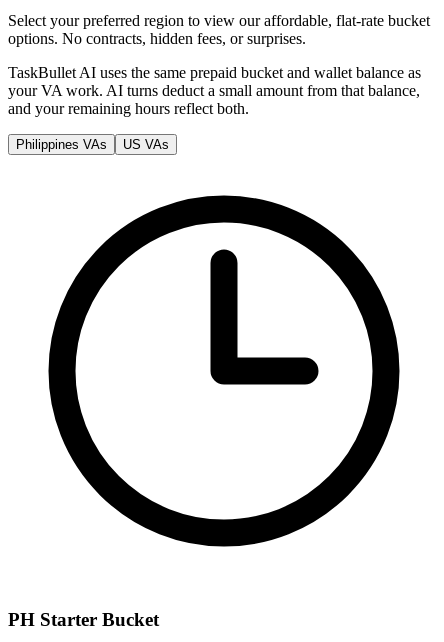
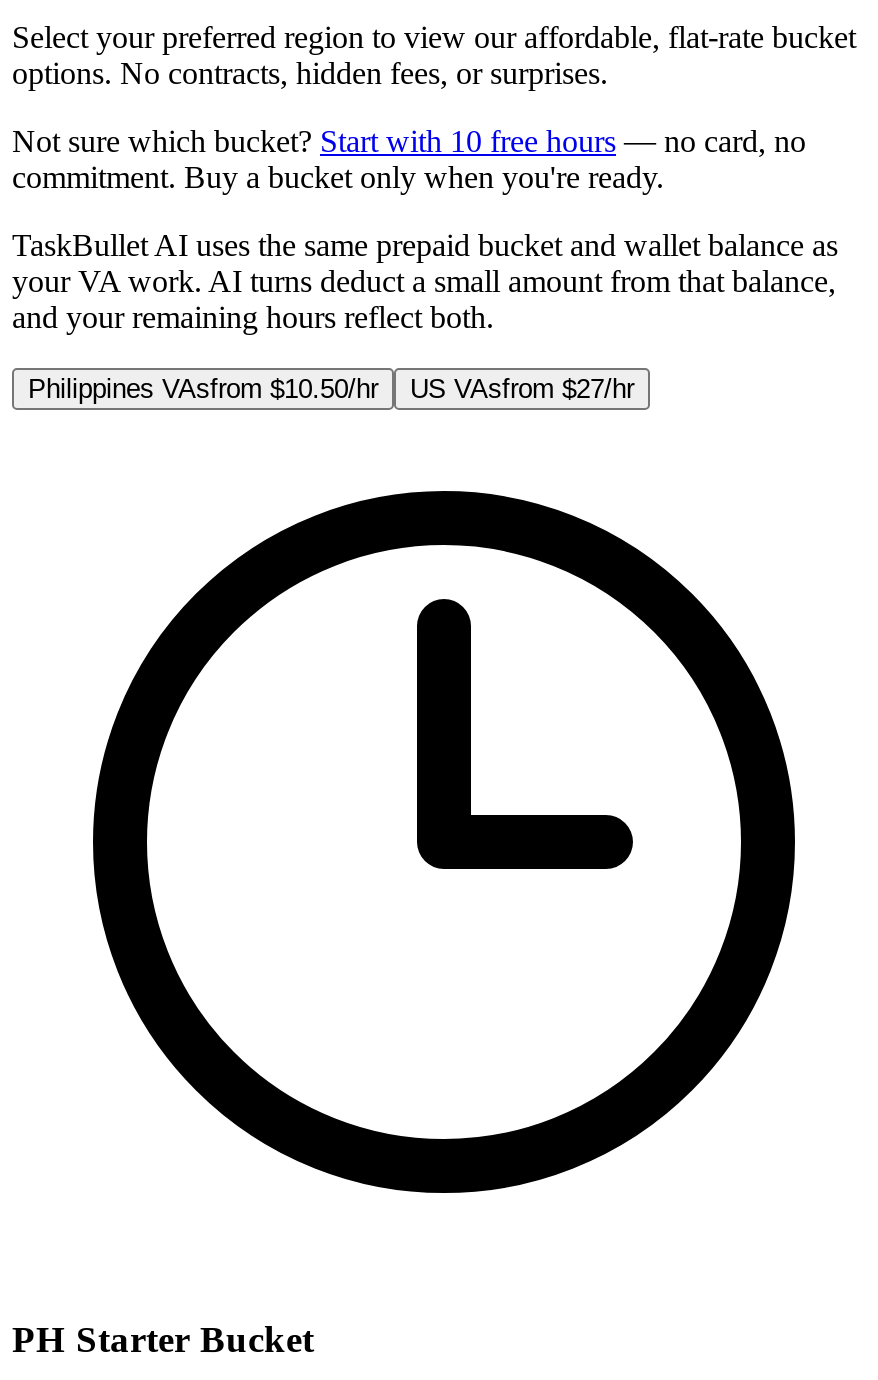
+ Not sure which bucket? Start with 10 free hours — no card, no
+ commitment. Buy a bucket only when you're ready.

- Philippines VAs
- US VAs
+ Philippines VAsfrom $10.50/hr
+ US VAsfrom $27/hr
